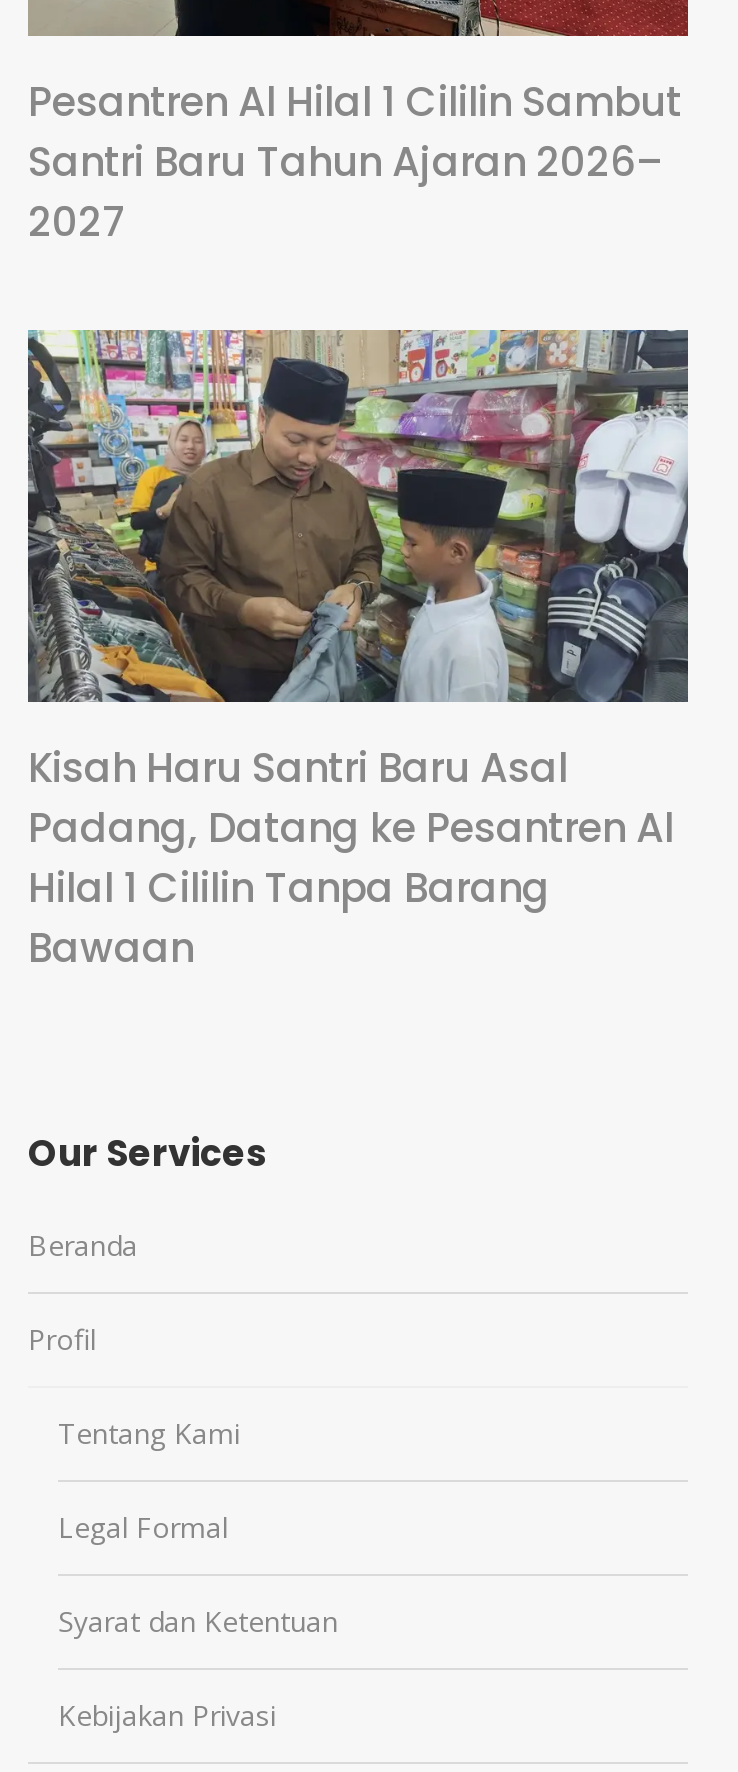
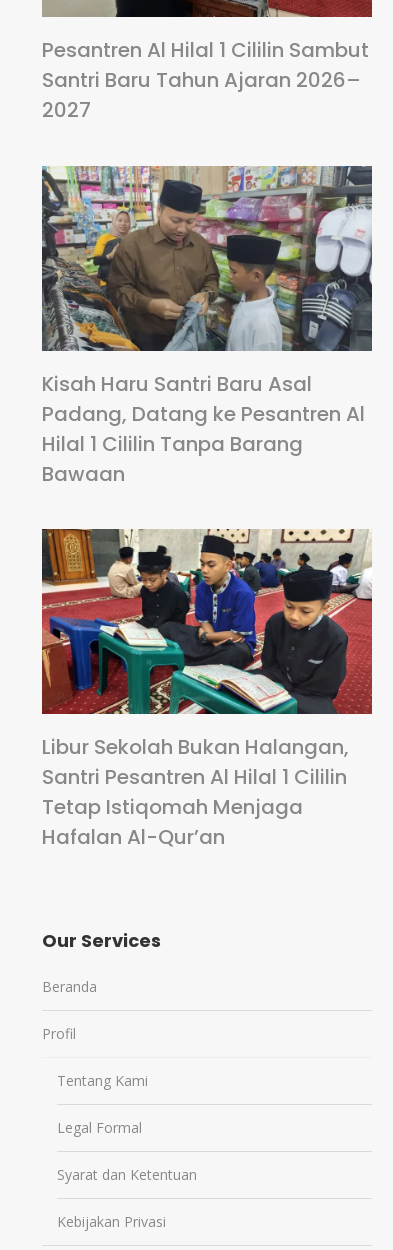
+ [image]
+ Libur Sekolah Bukan Halangan,
+ Santri Pesantren Al Hilal 1 Cililin
+ Tetap Istiqomah Menjaga
+ Hafalan Al-Qur’an
